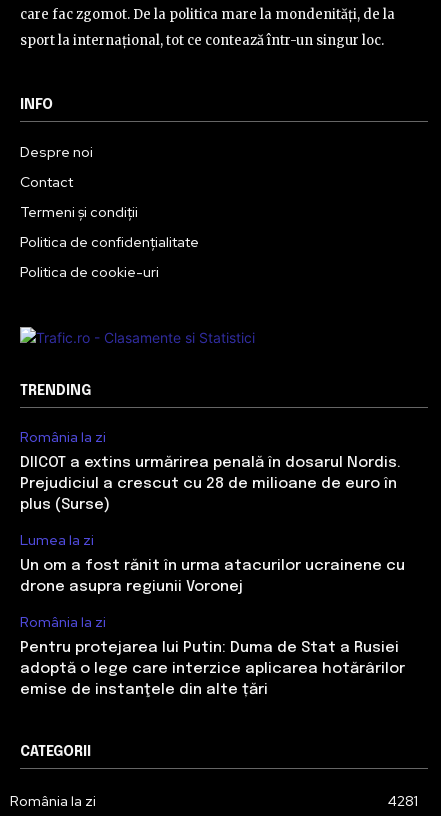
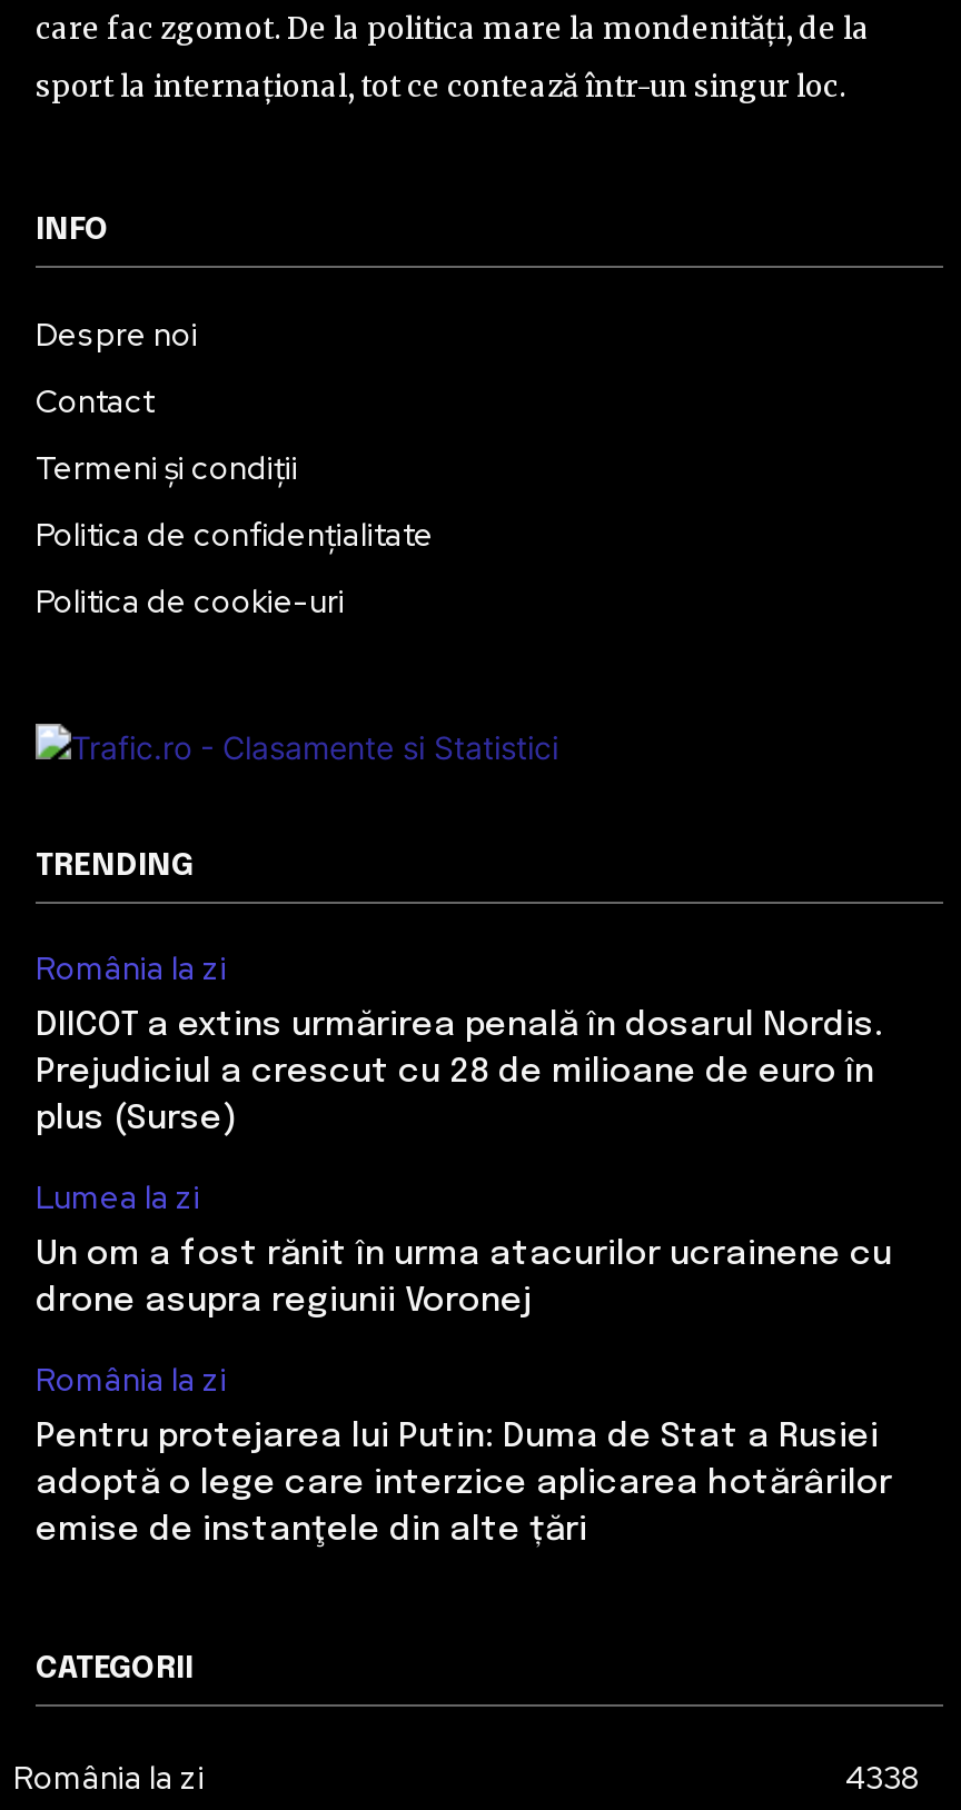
- 4281
+ 4338
